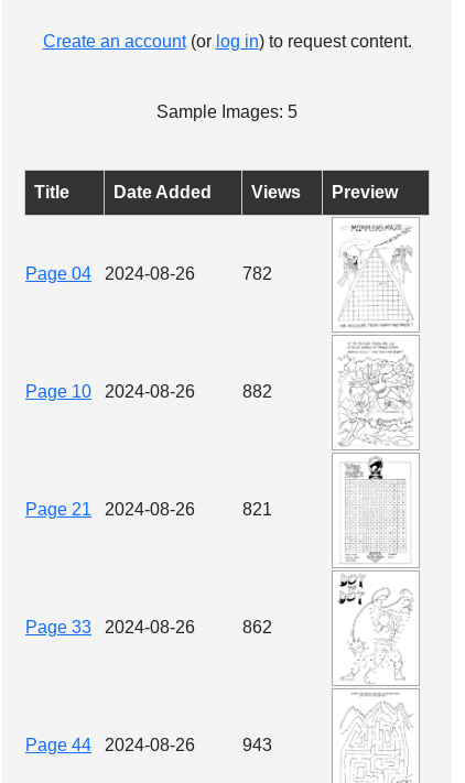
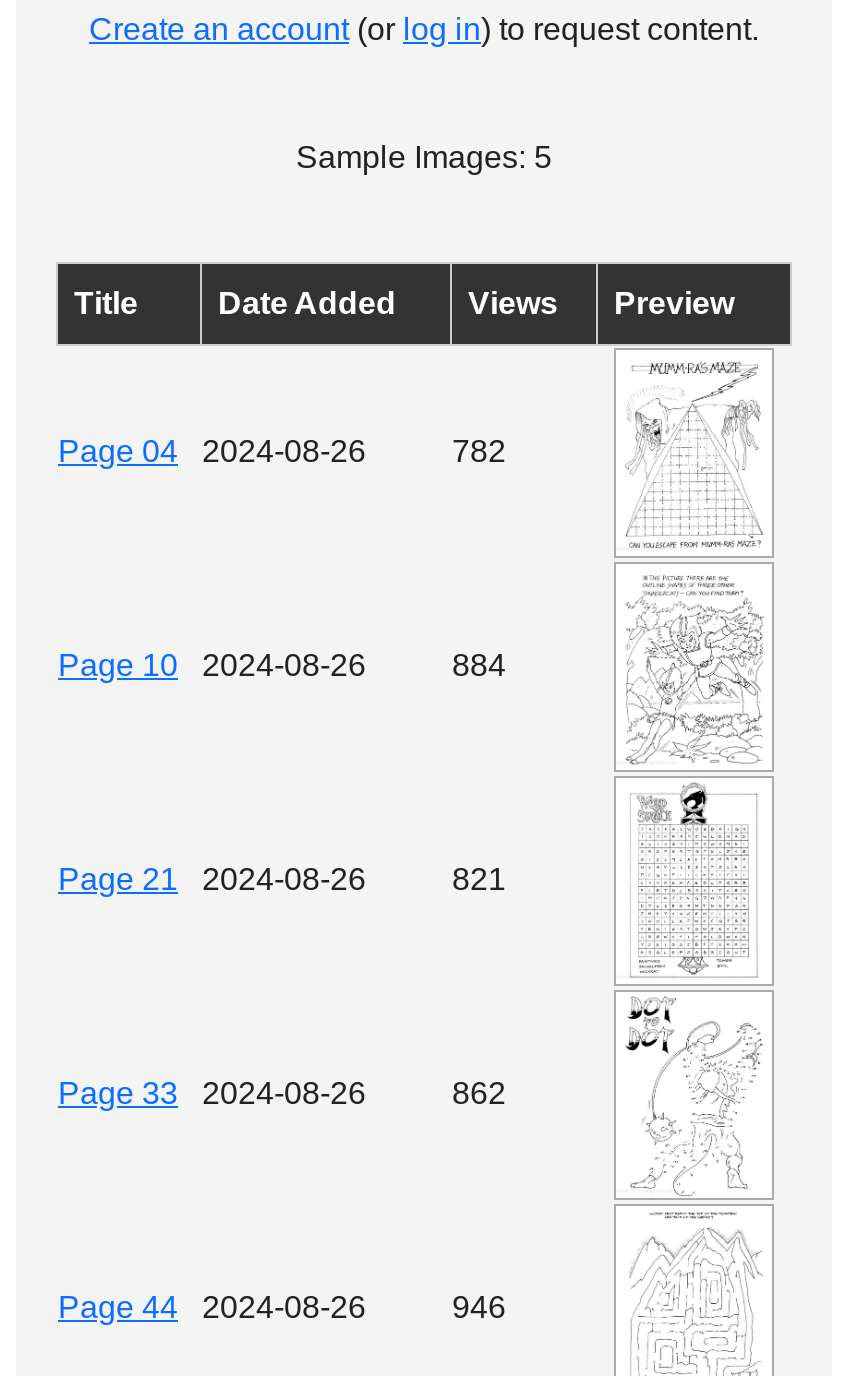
- 882
+ 884

- 943
+ 946
